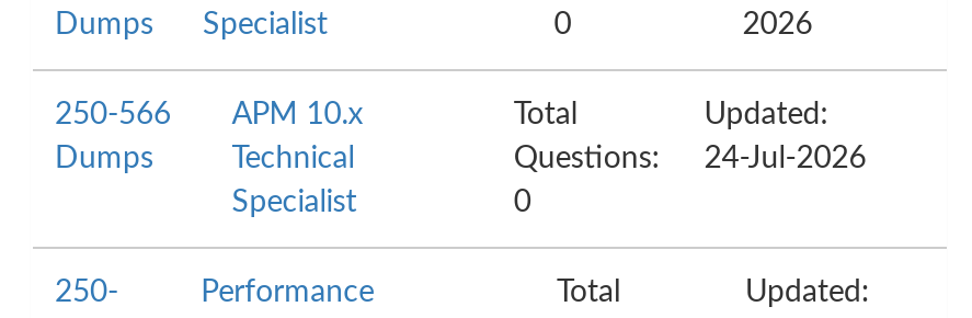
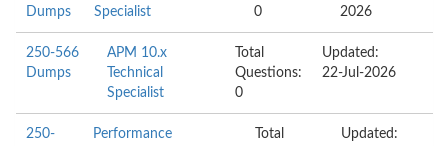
- Questions: 24-Jul-2026
+ Questions: 22-Jul-2026
